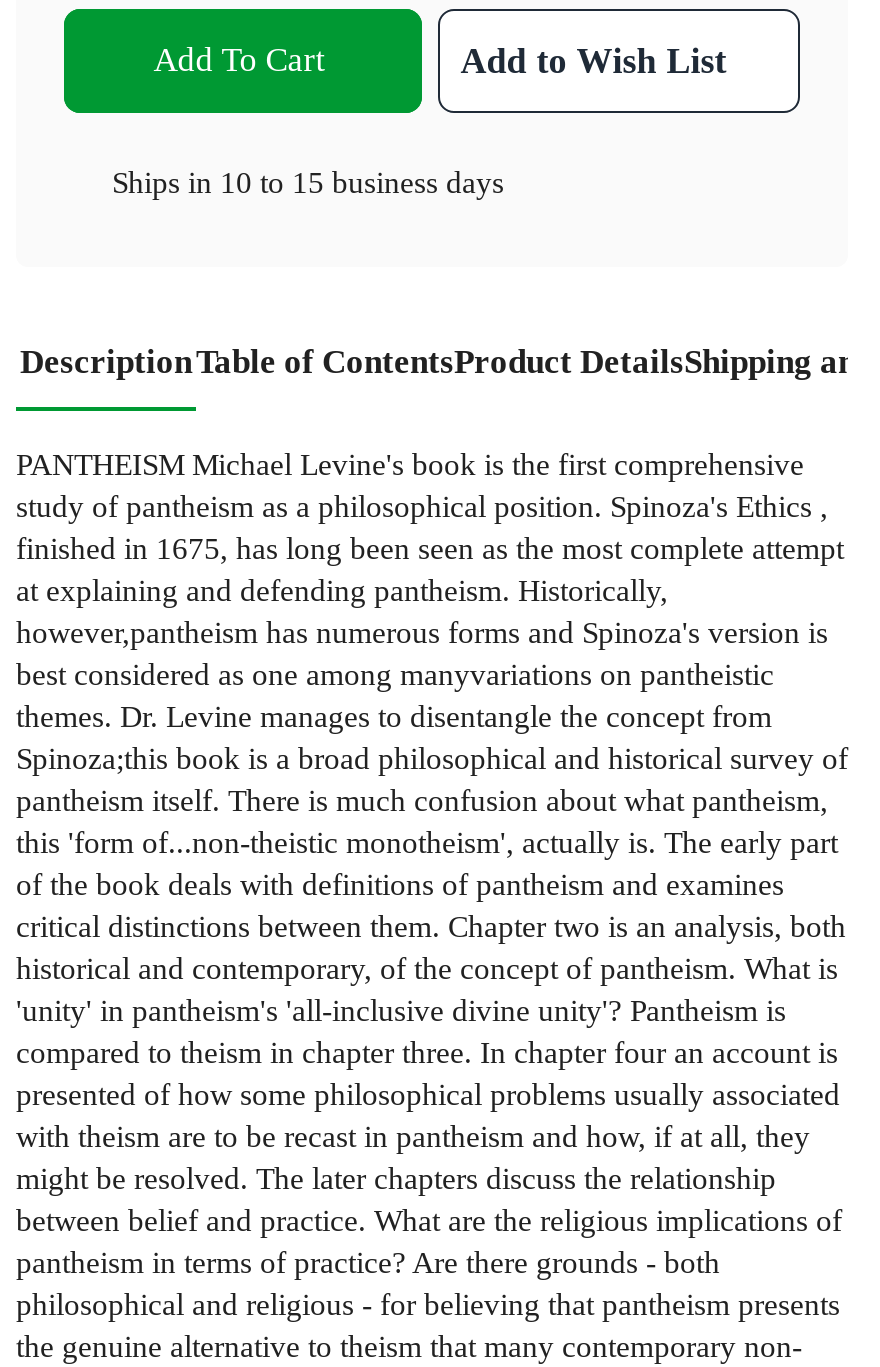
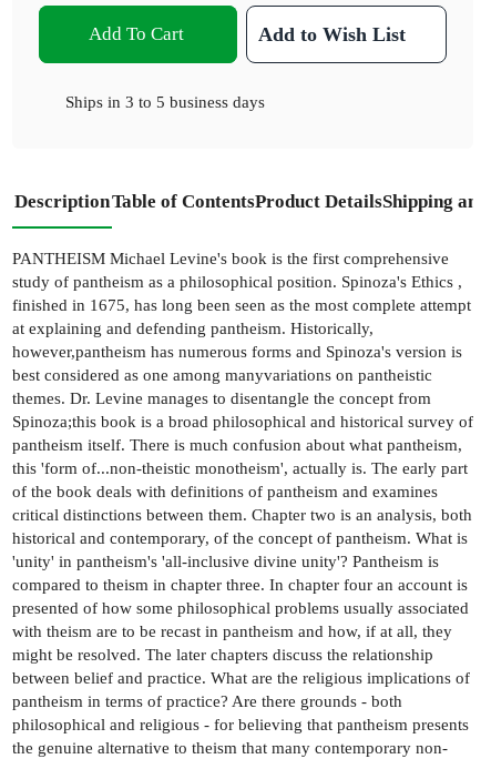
- Ships in 10 to 15 business days
+ Ships in 3 to 5 business days
